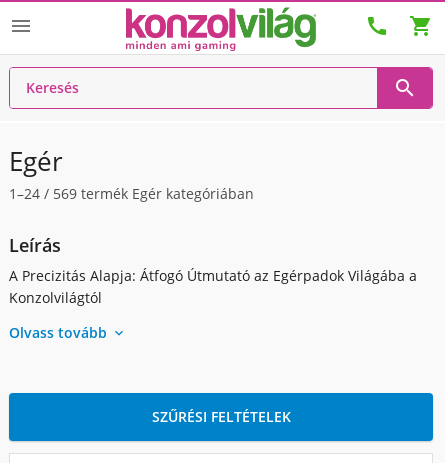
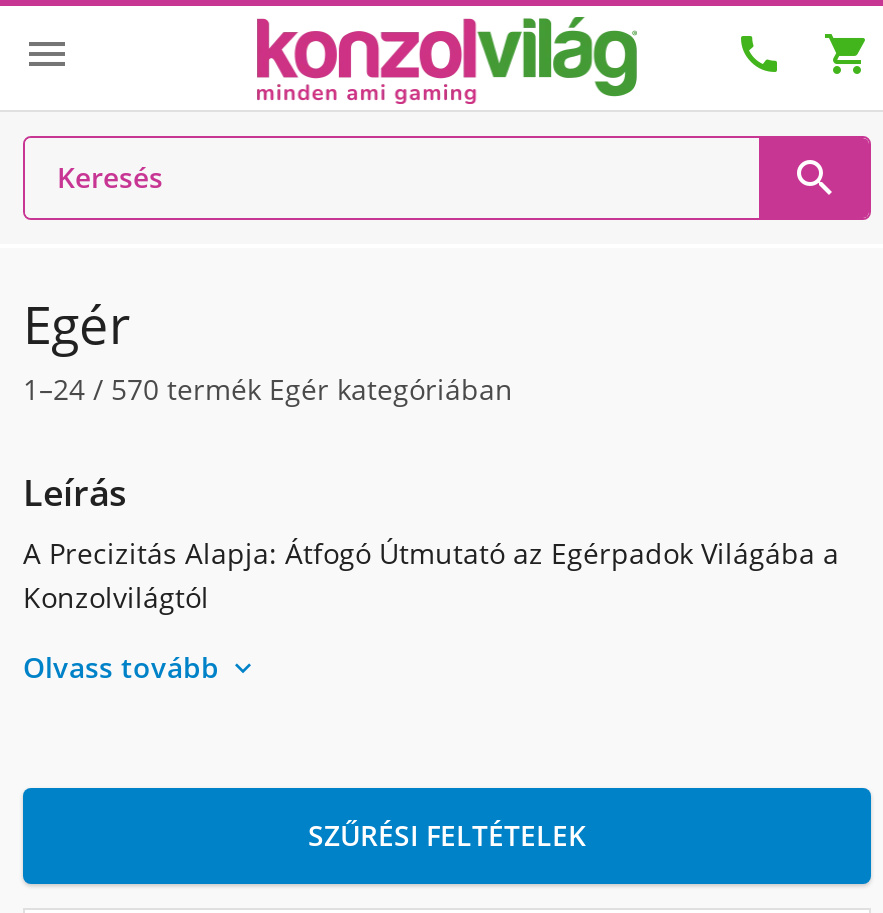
- 1–24 / 569 termék Egér kategóriában
+ 1–24 / 570 termék Egér kategóriában
